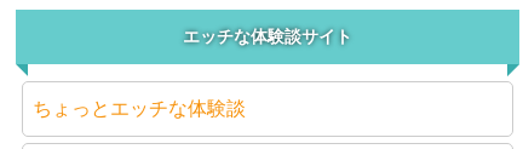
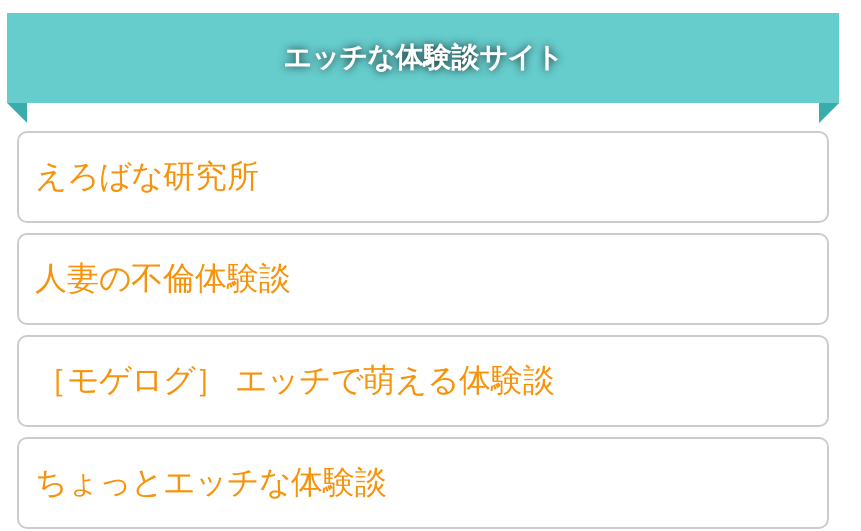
+ えろばな研究所
+ 人妻の不倫体験談
+ ［モゲログ］ エッチで萌える体験談
